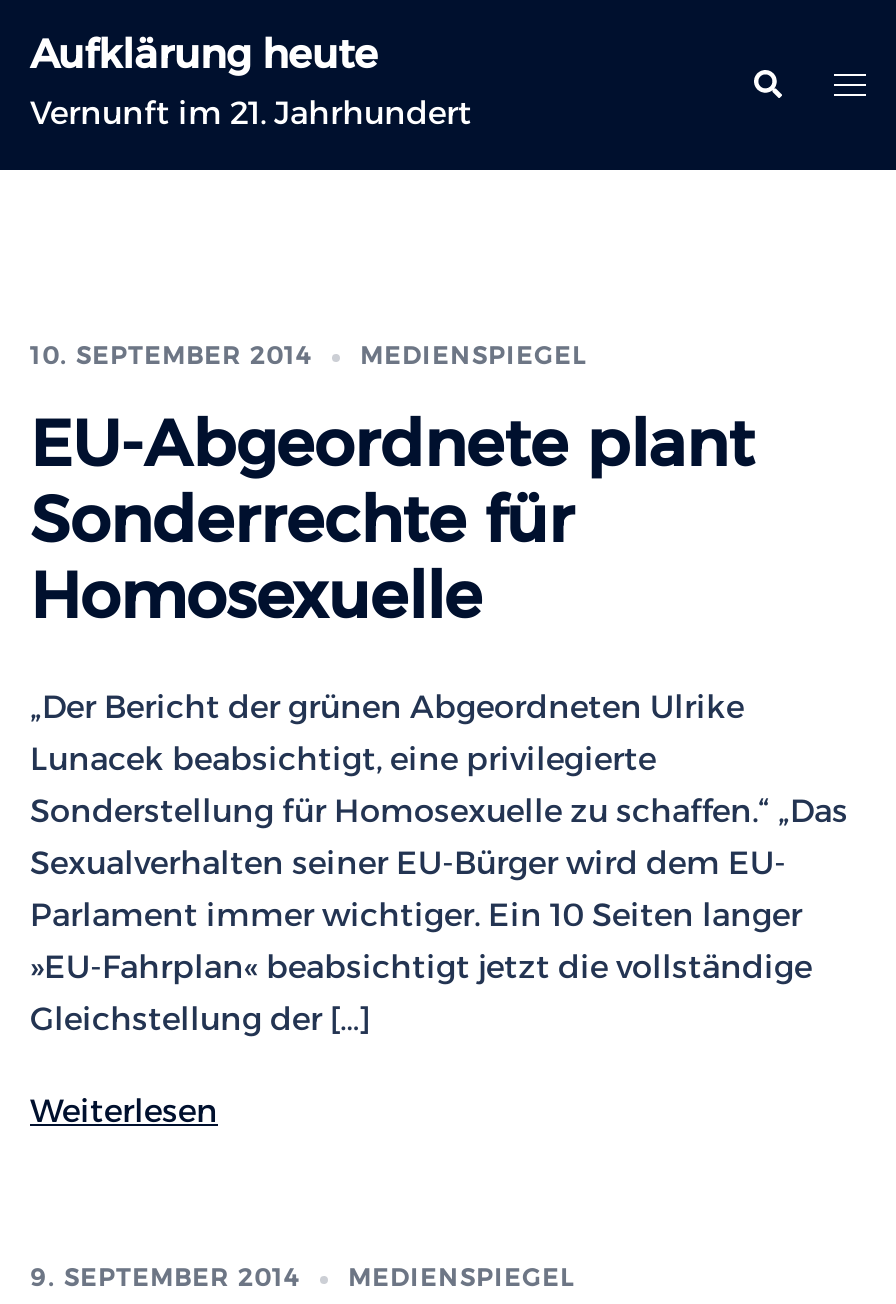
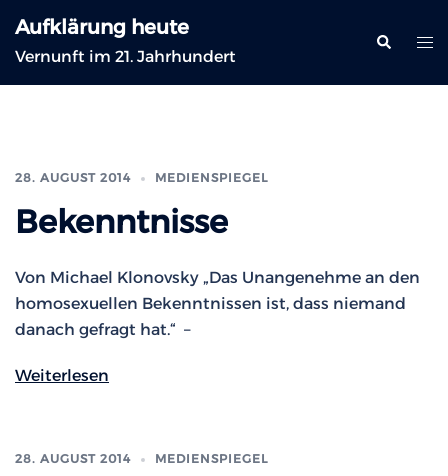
- 10. SEPTEMBER 2014 MEDIENSPIEGEL
+ 28. AUGUST 2014 MEDIENSPIEGEL

- EU-Abgeordnete plant
- Sonderrechte für
- Homosexuelle
+ Bekenntnisse

- „Der Bericht der grünen Abgeordneten Ulrike
- Lunacek beabsichtigt, eine privilegierte
- Sonderstellung für Homosexuelle zu schaffen.“ „Das
- Sexualverhalten seiner EU-Bürger wird dem EU-
- Parlament immer wichtiger. Ein 10 Seiten langer
- »EU-Fahrplan« beabsichtigt jetzt die vollständige
- Gleichstellung der […]
+ Von Michael Klonovsky „Das Unangenehme an den
+ homosexuellen Bekenntnissen ist, dass niemand
+ danach gefragt hat.“ –

- 9. SEPTEMBER 2014 MEDIENSPIEGEL
+ 28. AUGUST 2014 MEDIENSPIEGEL
